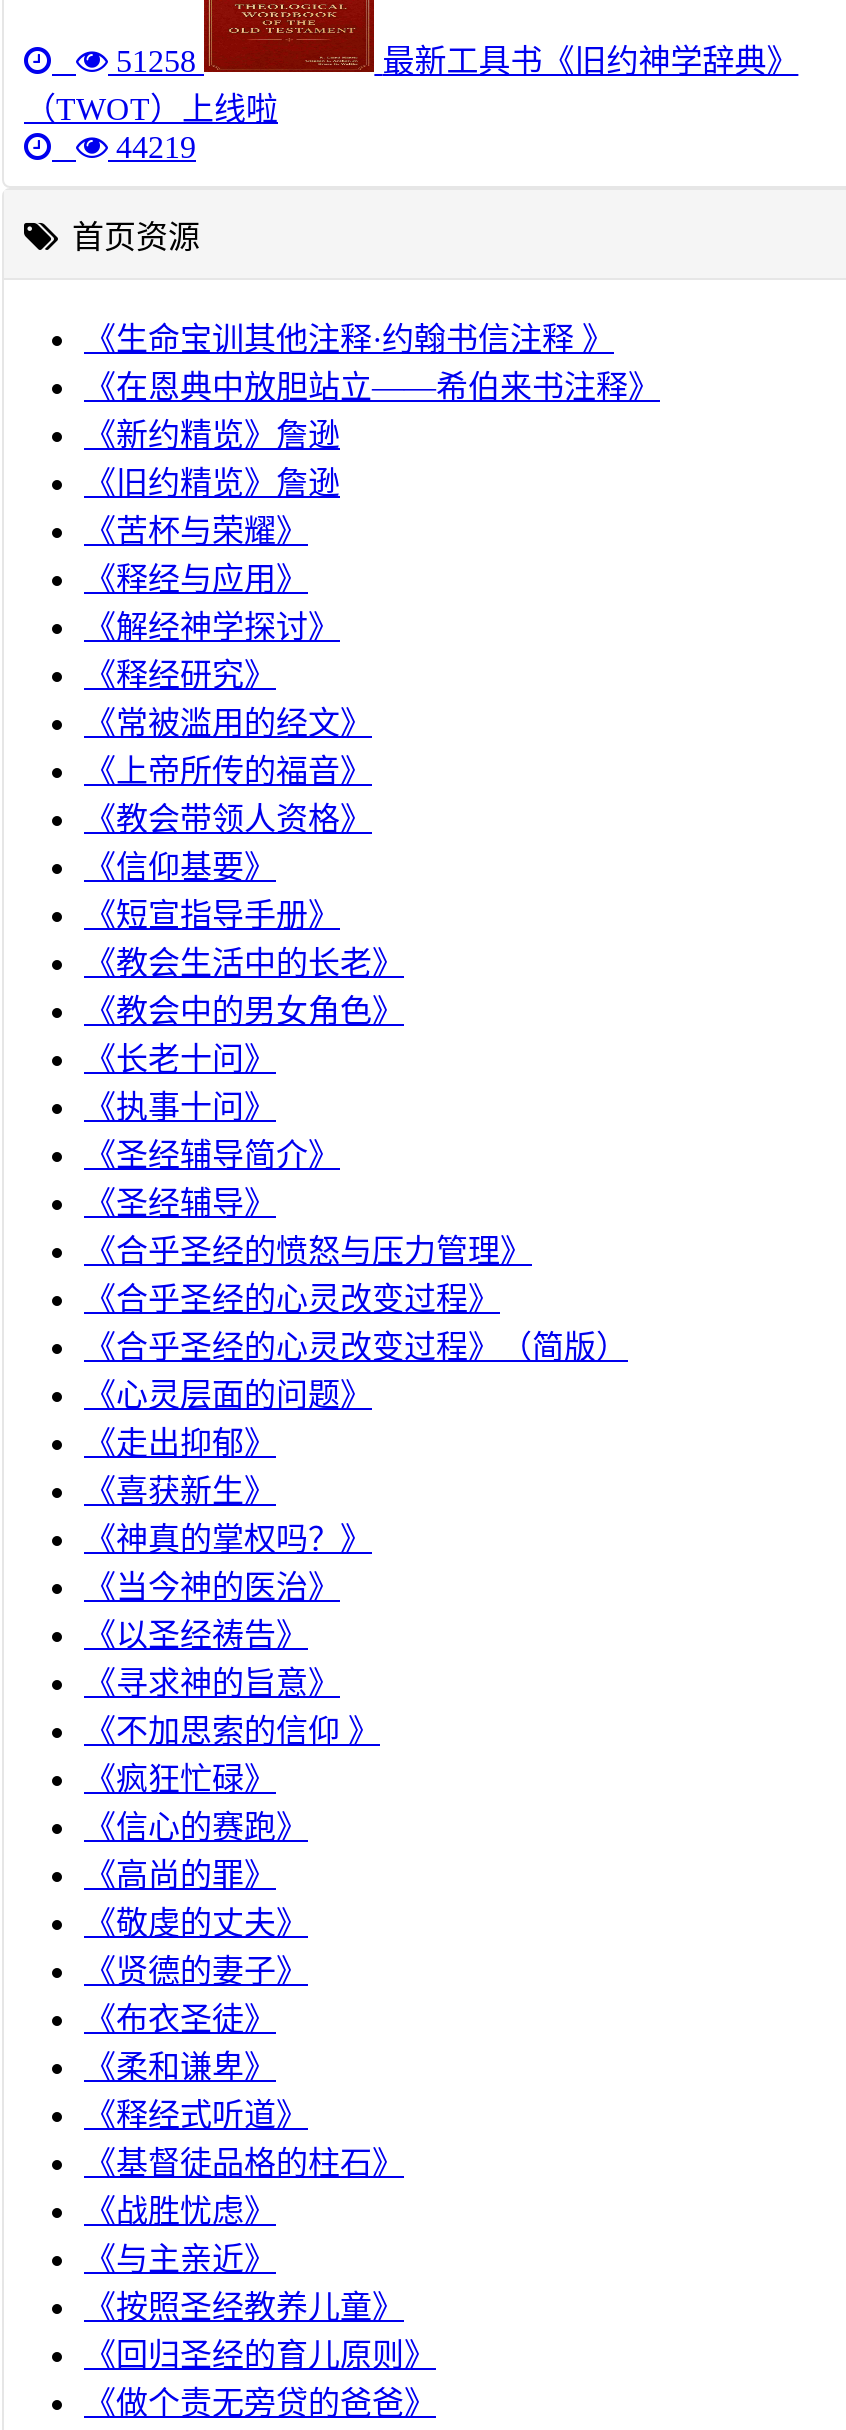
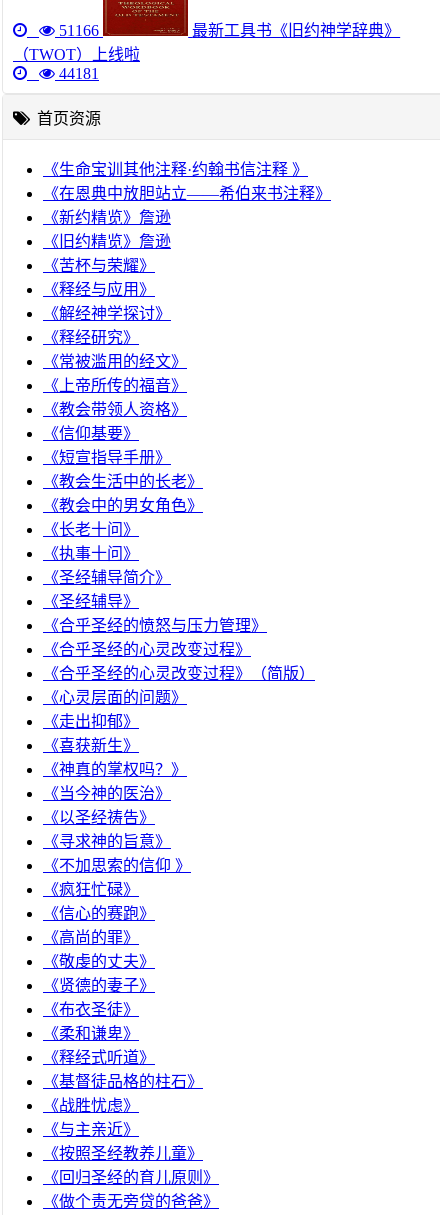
- 51258
+ 51166

- 44219
+ 44181
